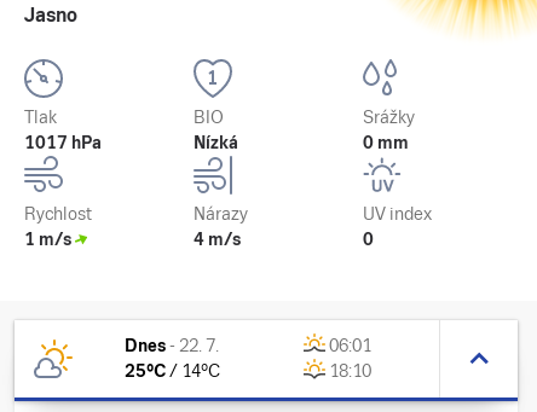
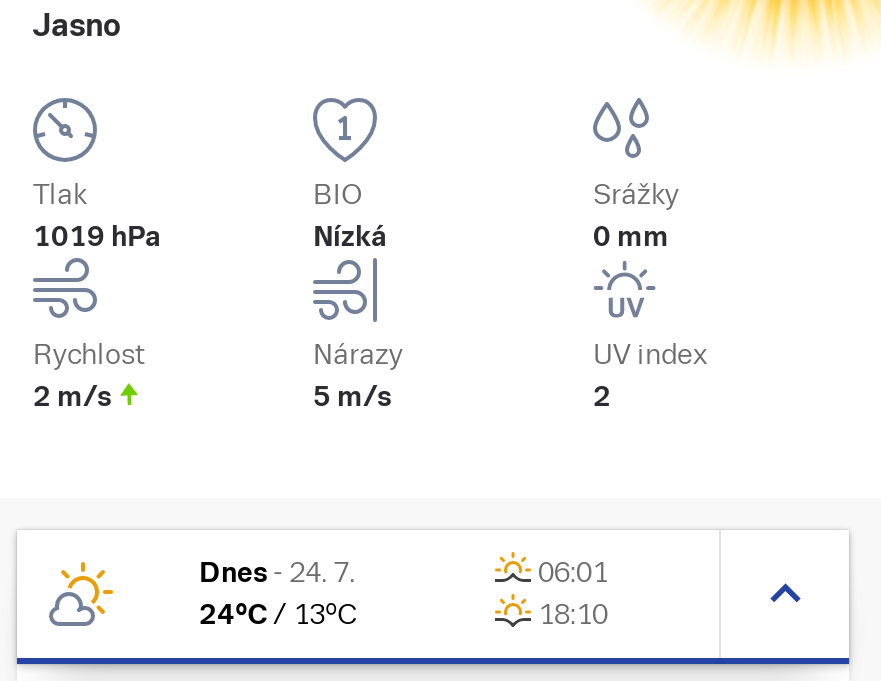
- 1017 hPa
+ 1019 hPa

- 1 m/s
+ 2 m/s

- 4 m/s
+ 5 m/s

- 0
+ 2

- Dnes - 22. 7.
+ Dnes - 24. 7.

- 25°C / 14°C
+ 24°C / 13°C
